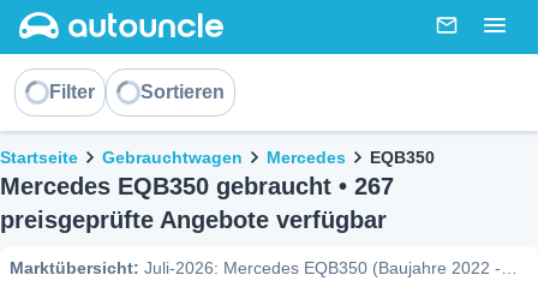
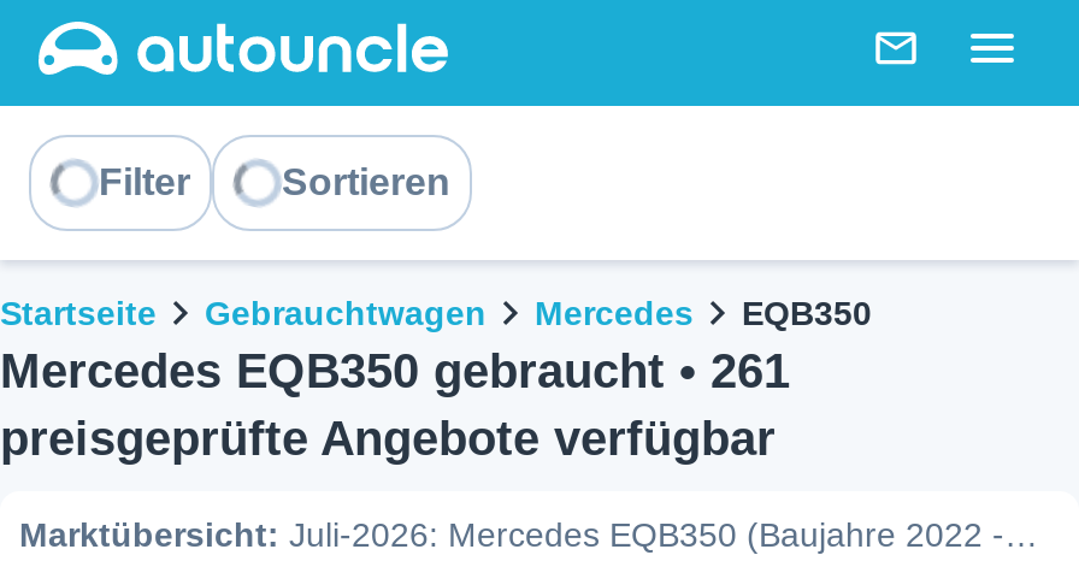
- Mercedes EQB350 gebraucht • 267
+ Mercedes EQB350 gebraucht • 261
